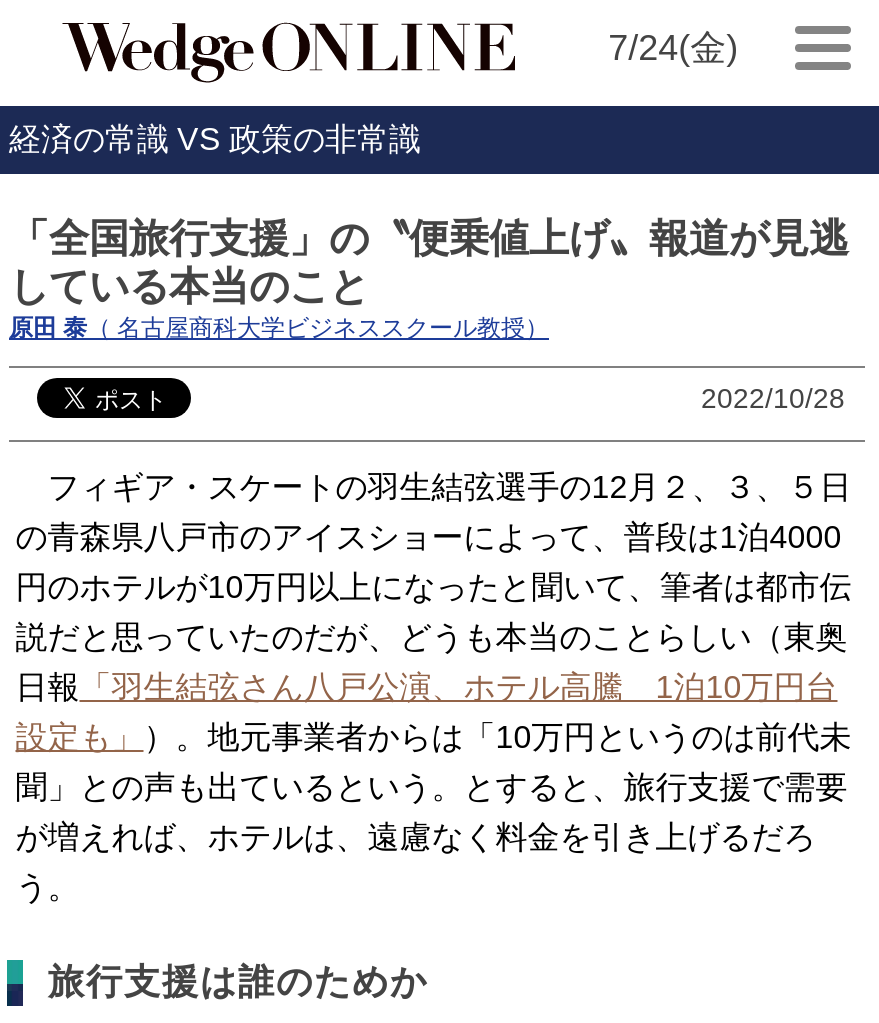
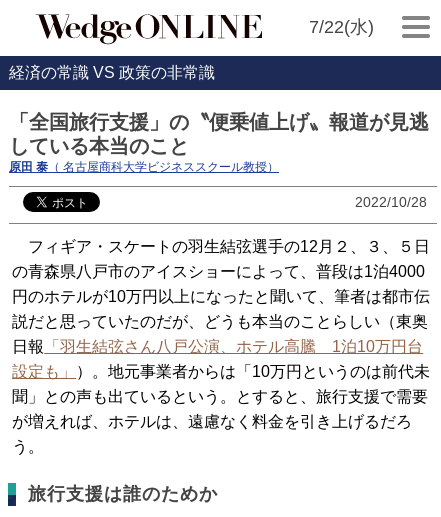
- 7/24(金)
+ 7/22(水)
